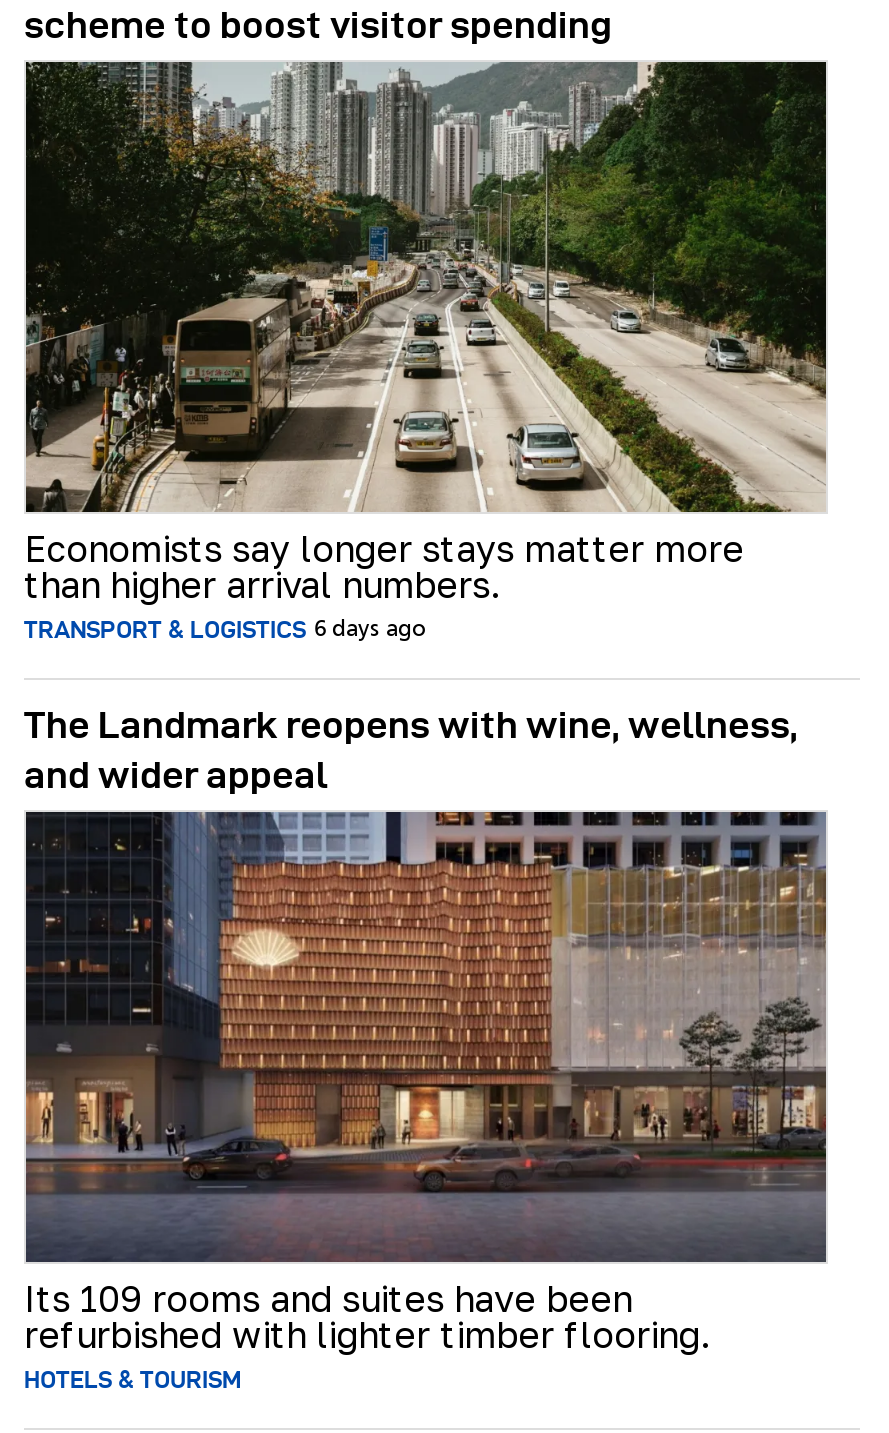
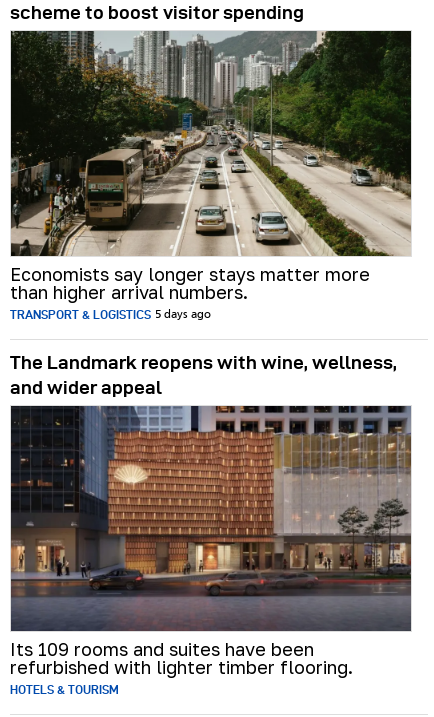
- TRANSPORT & LOGISTICS 6 days ago
+ TRANSPORT & LOGISTICS 5 days ago
